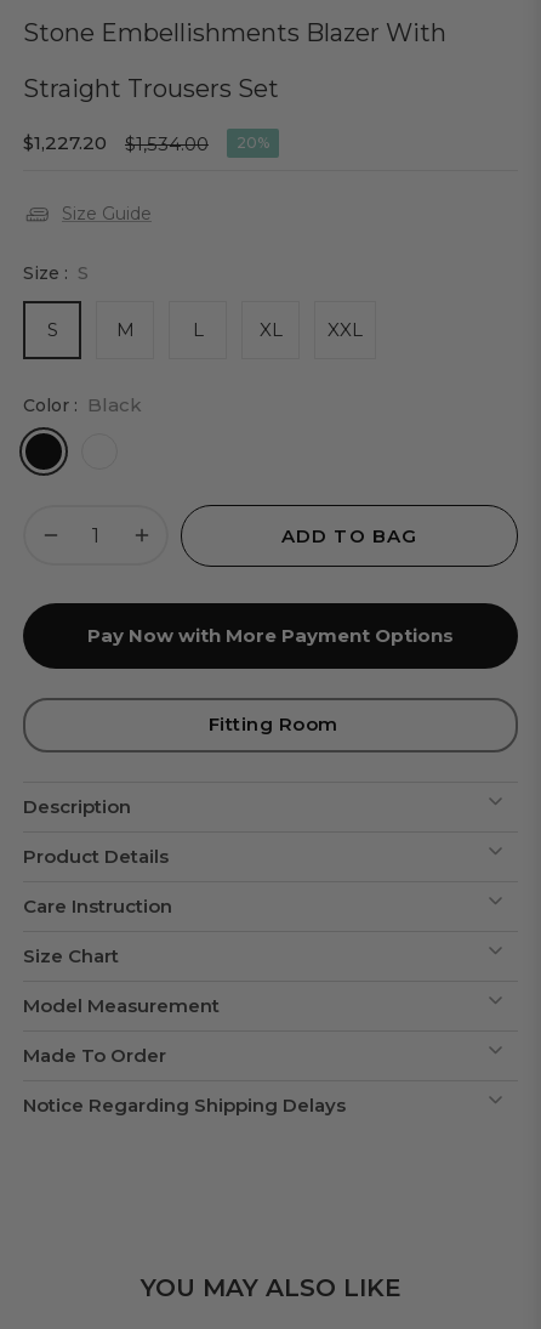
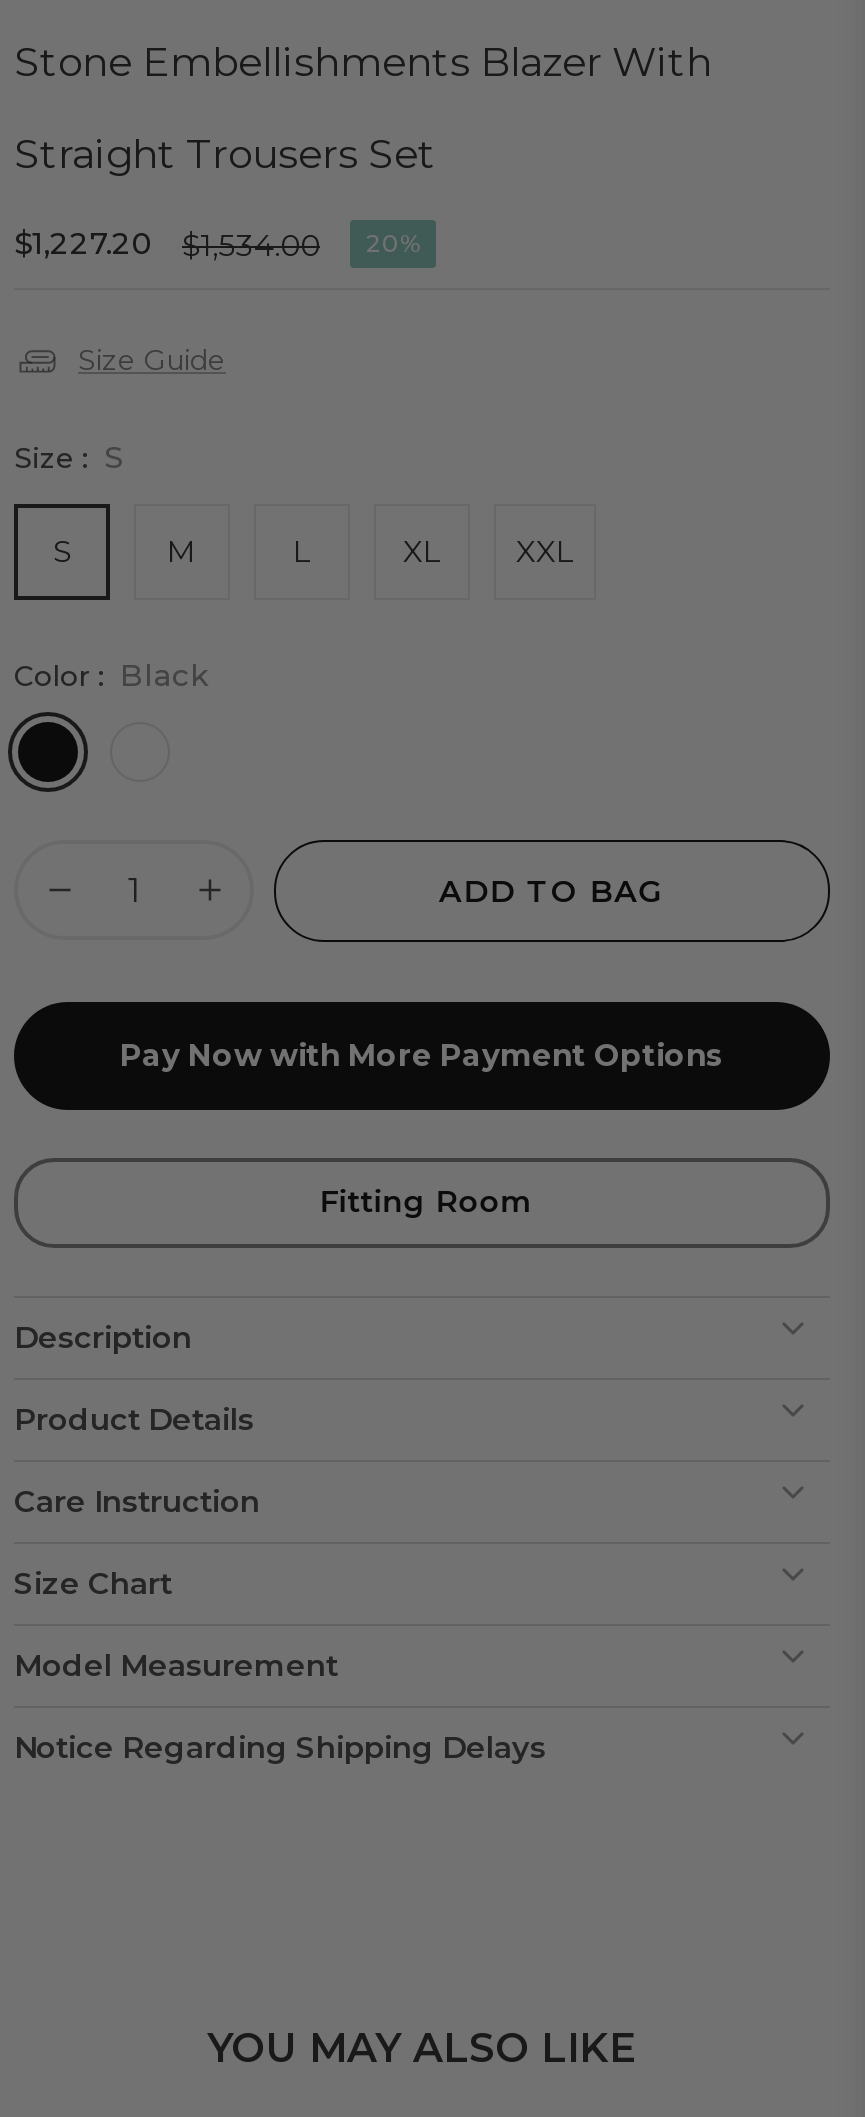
- Made To Order
